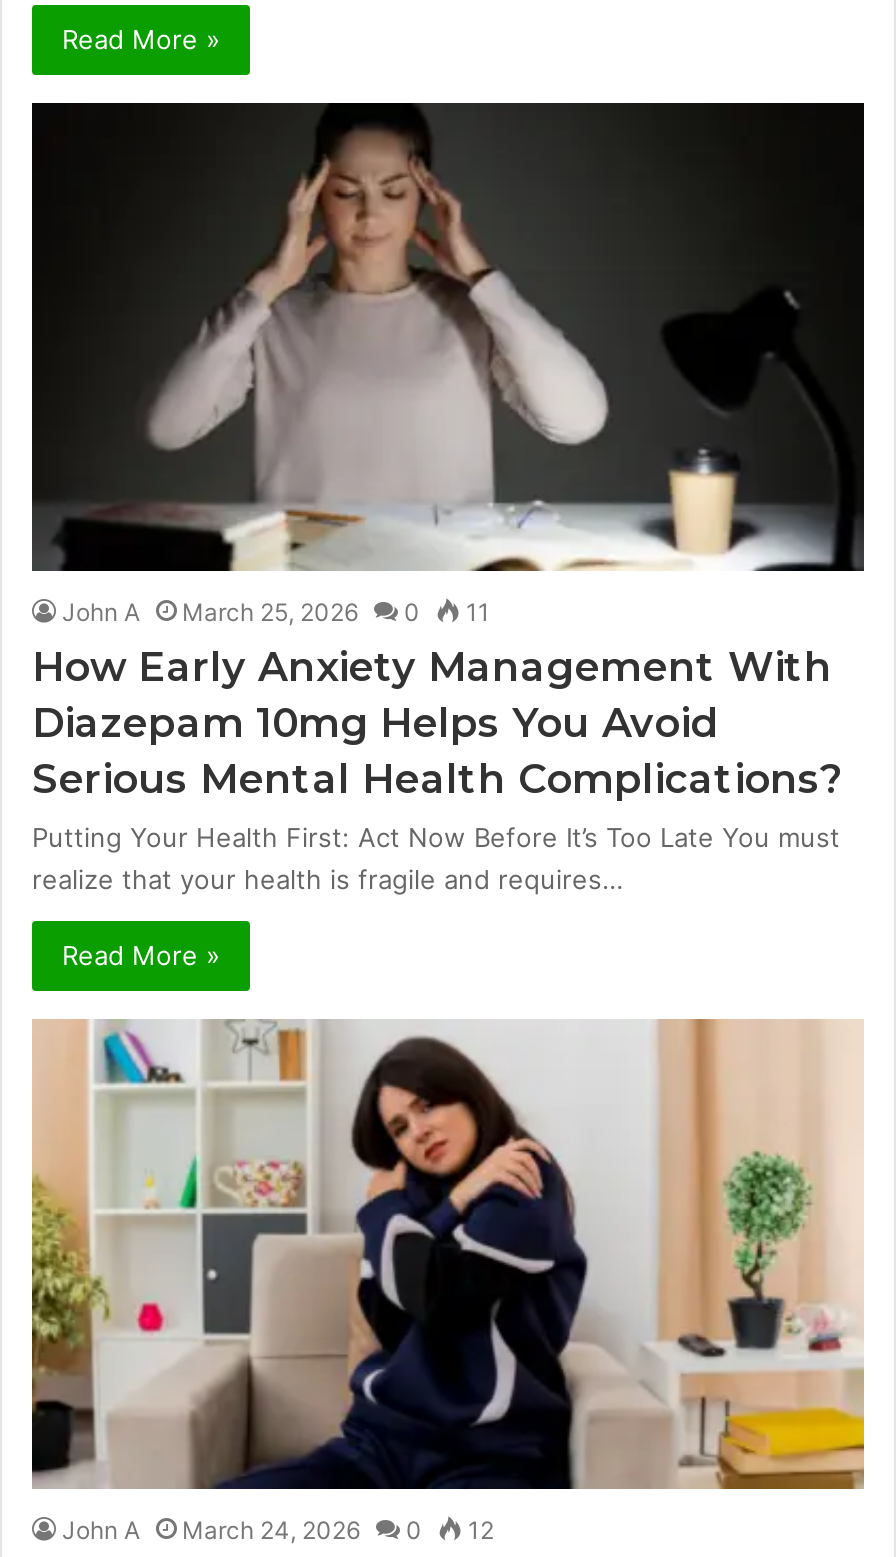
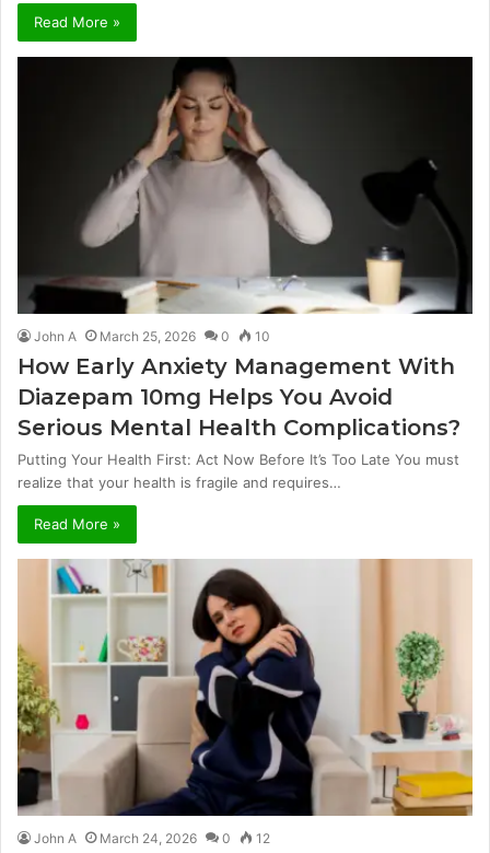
- John A March 25, 2026 0 11
+ John A March 25, 2026 0 10
